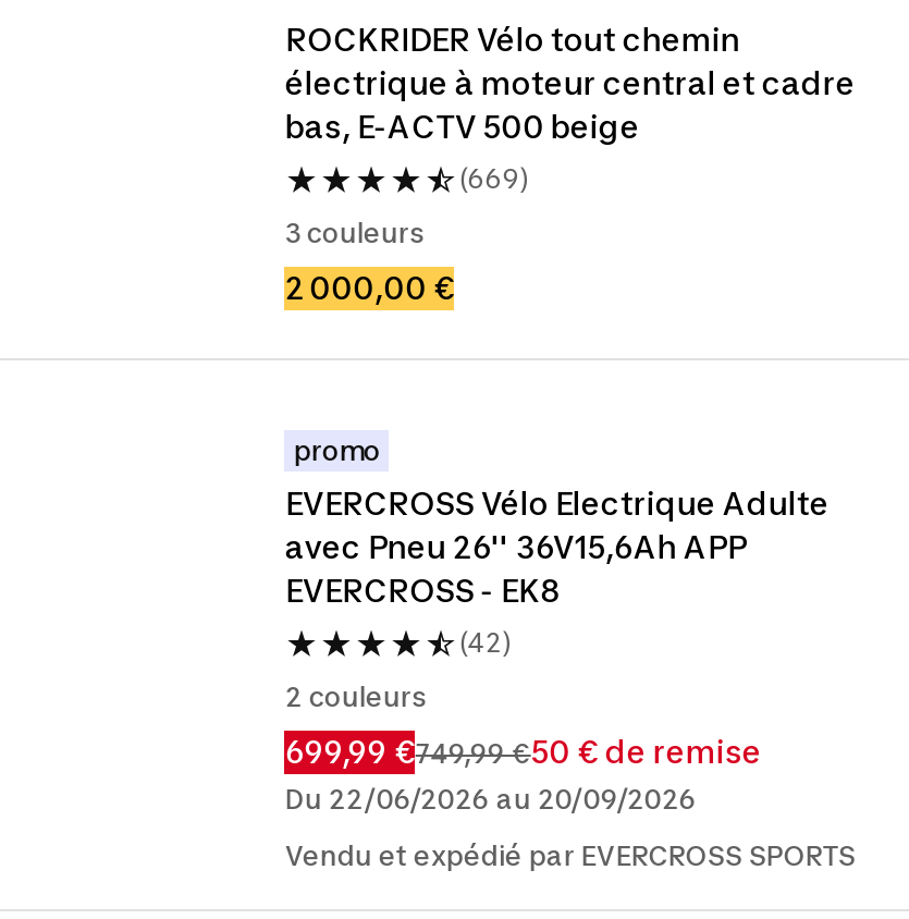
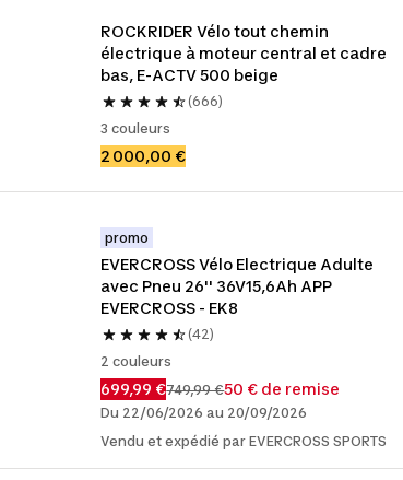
- (669)
+ (666)
